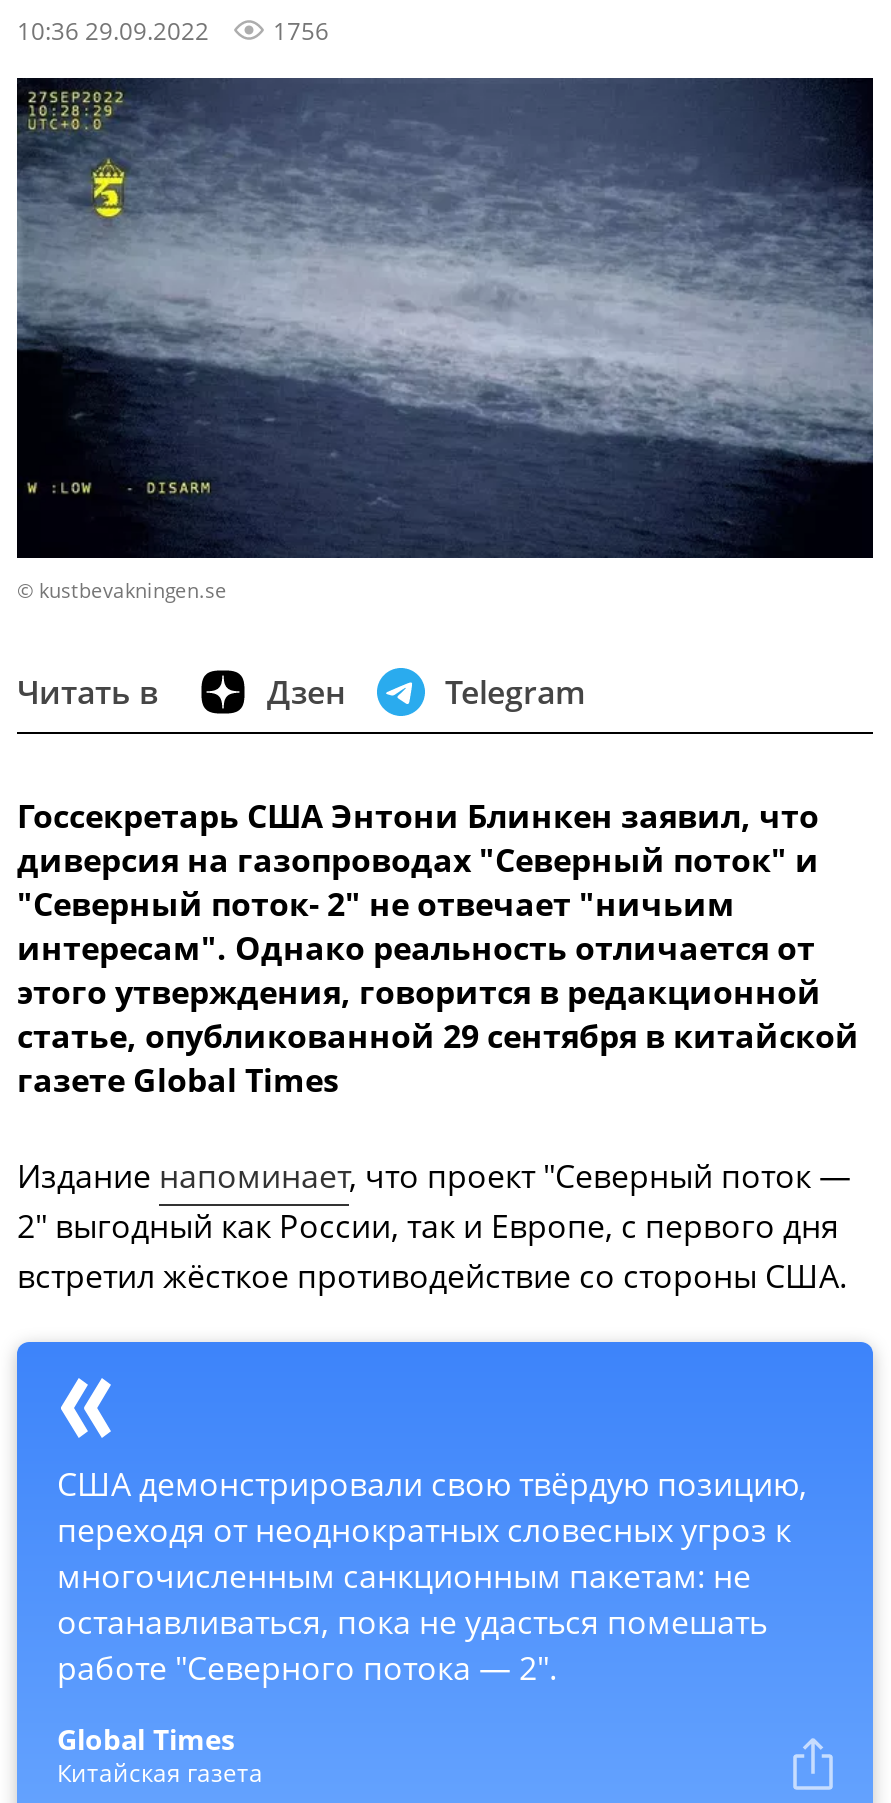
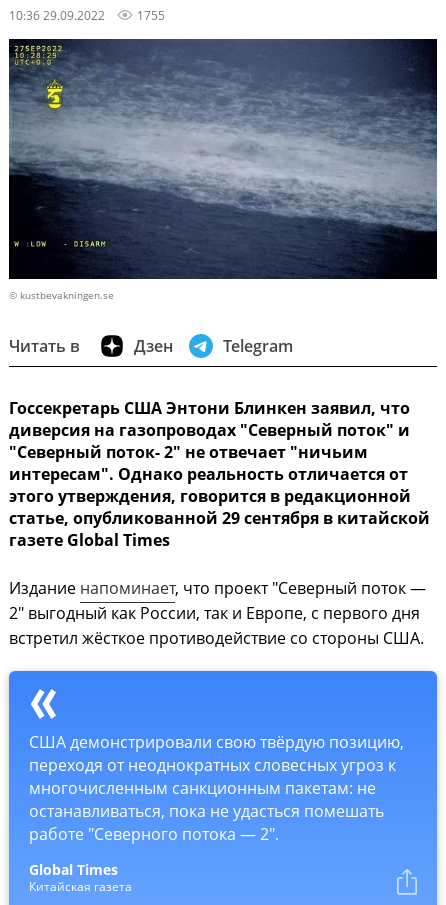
- 10:36 29.09.2022 1756
+ 10:36 29.09.2022 1755
